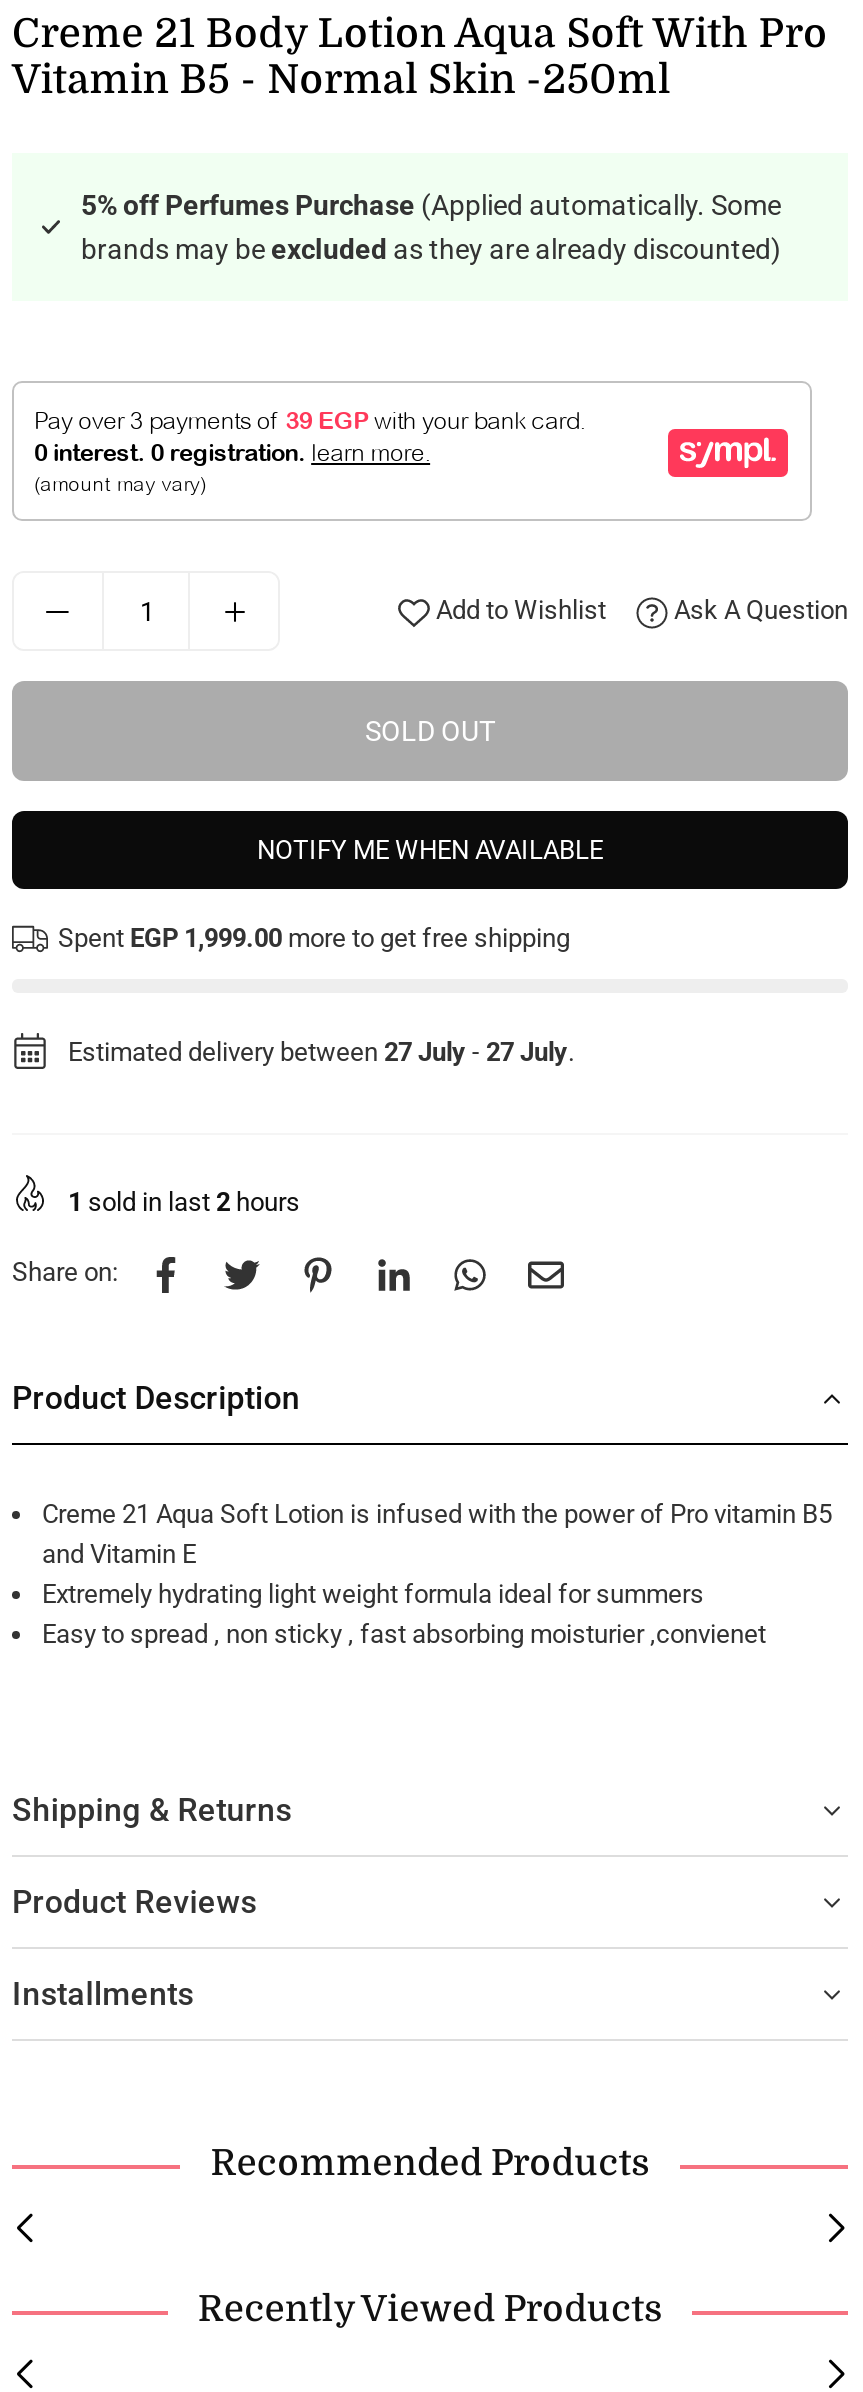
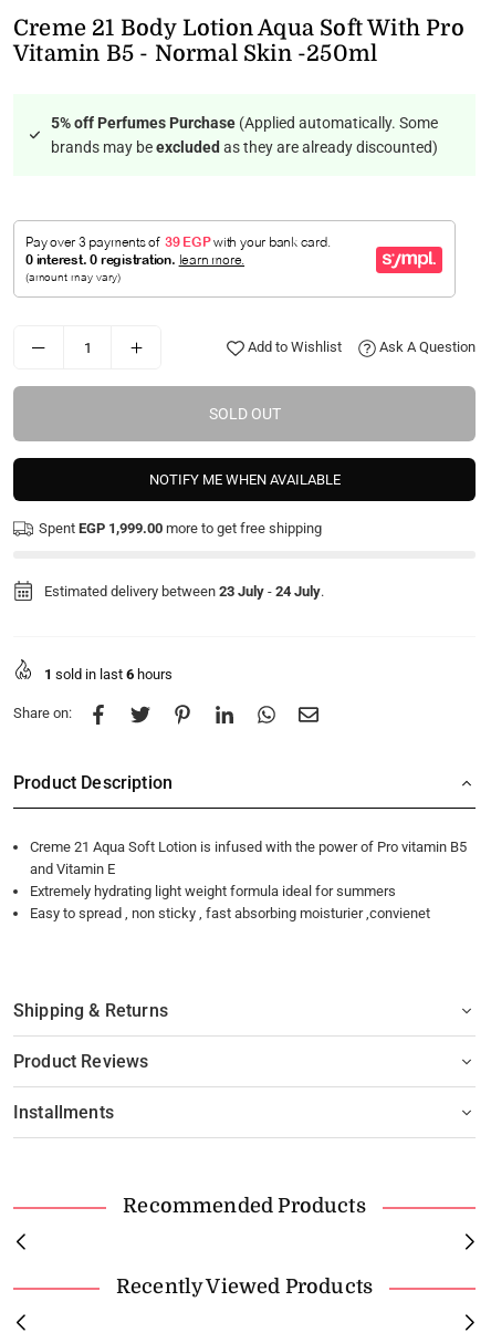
- Estimated delivery between 27 July - 27 July.
+ Estimated delivery between 23 July - 24 July.

- 1 sold in last 2 hours
+ 1 sold in last 6 hours
